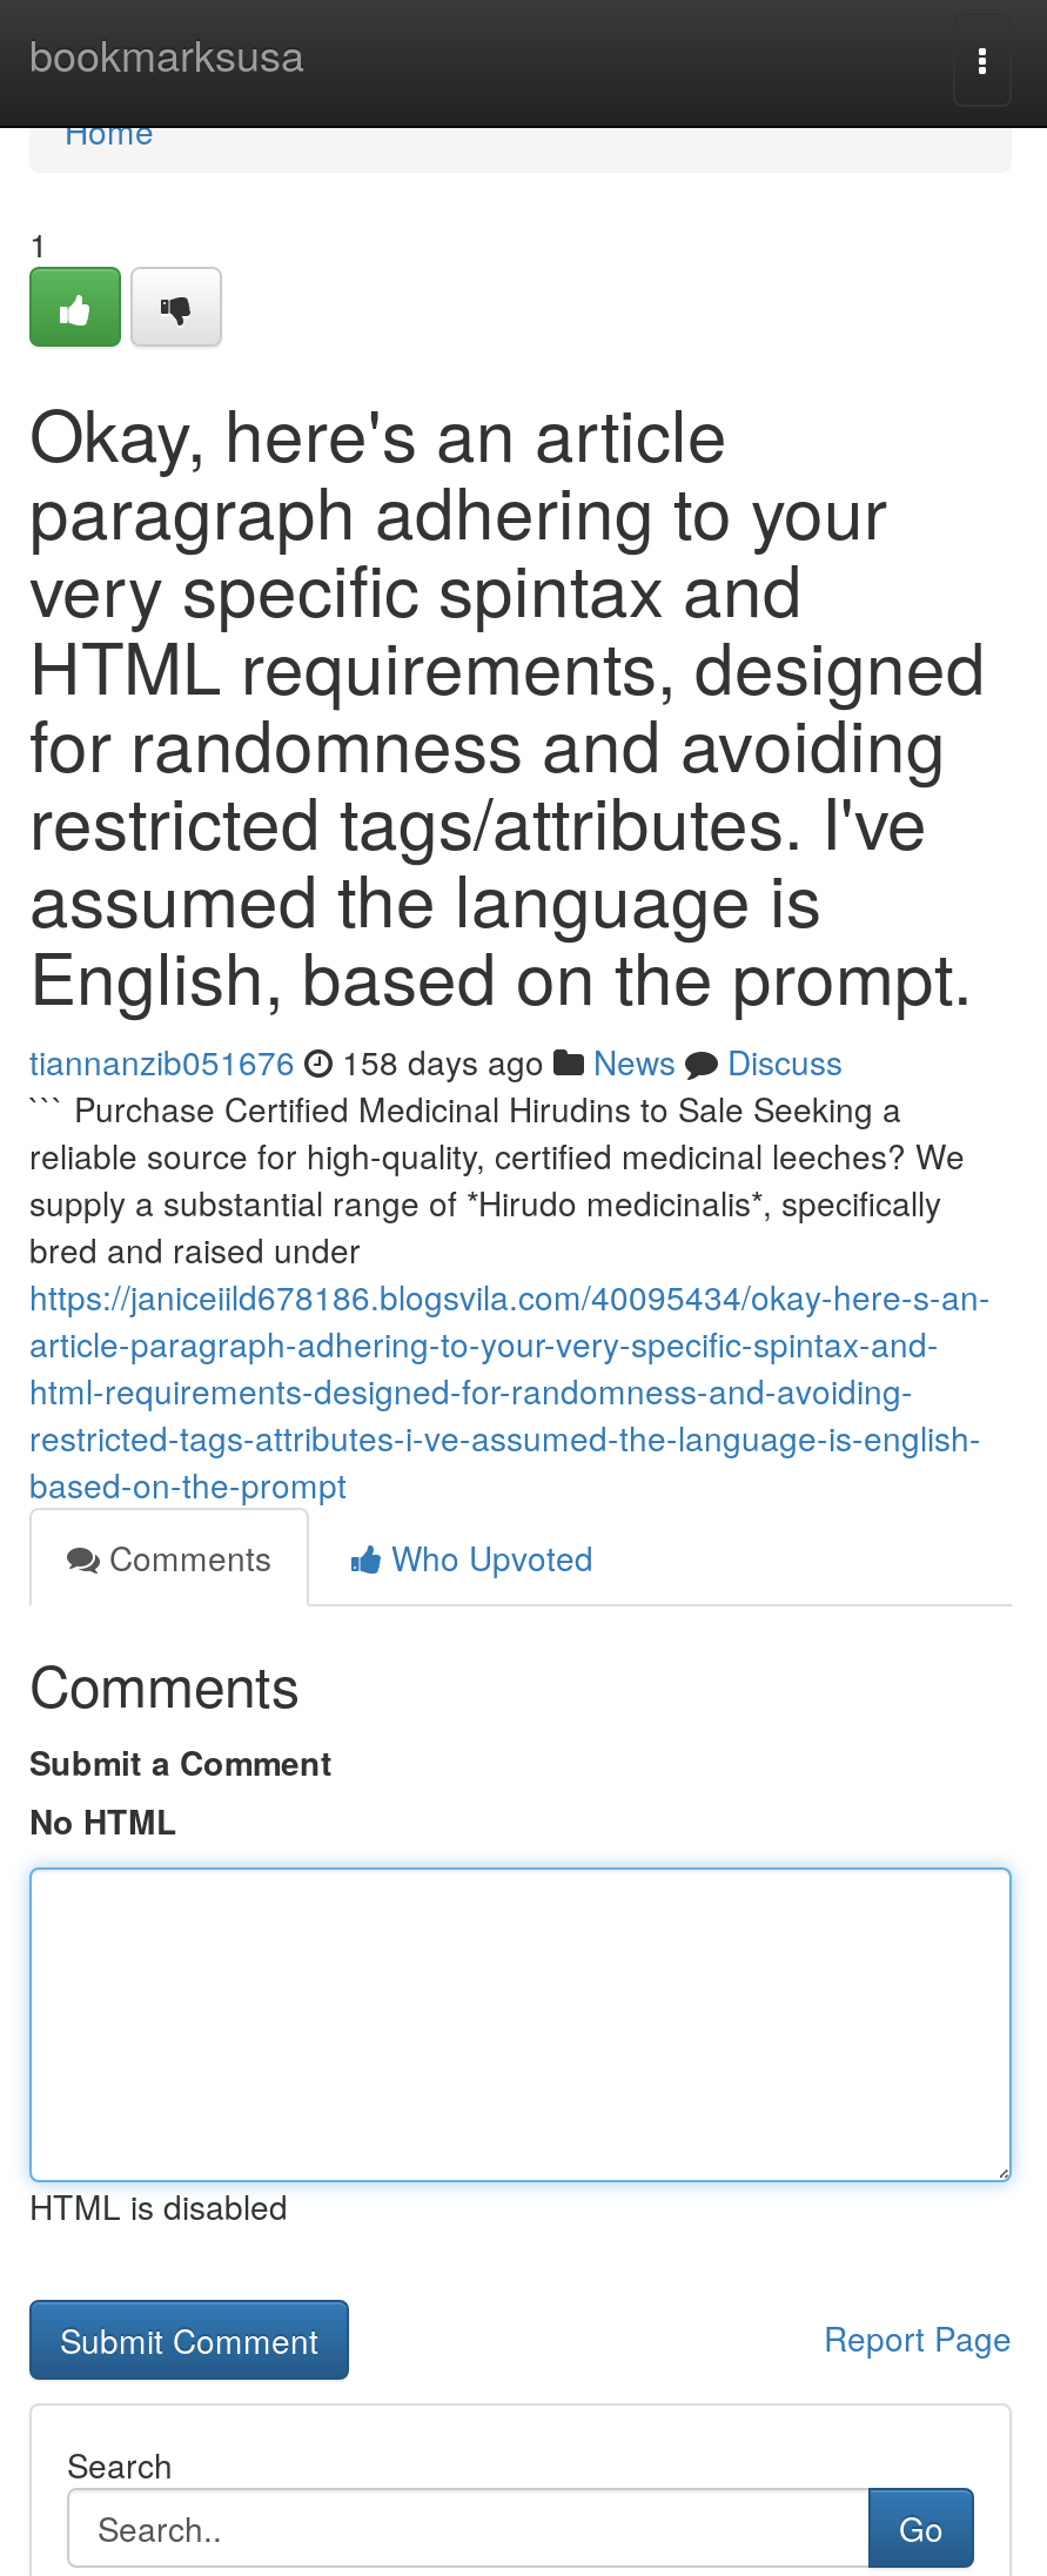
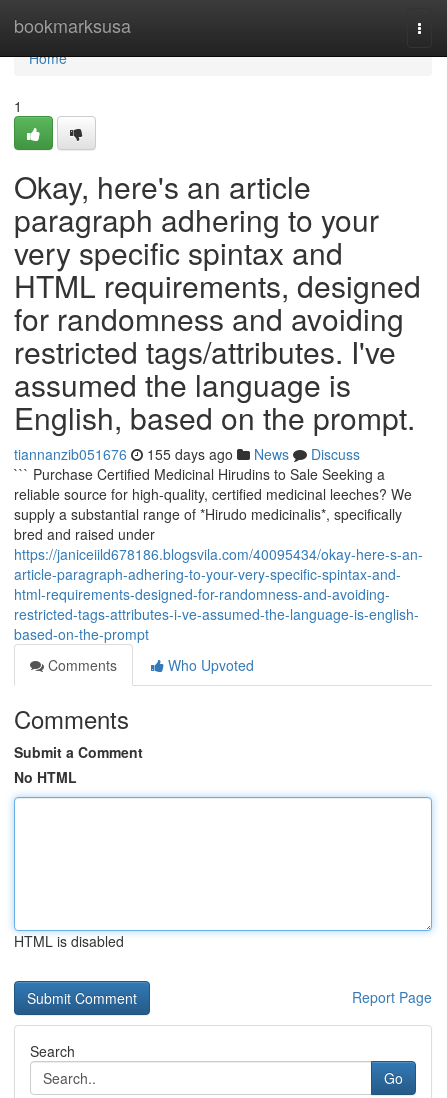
- tiannanzib051676 158 days ago News Discuss
+ tiannanzib051676 155 days ago News Discuss
